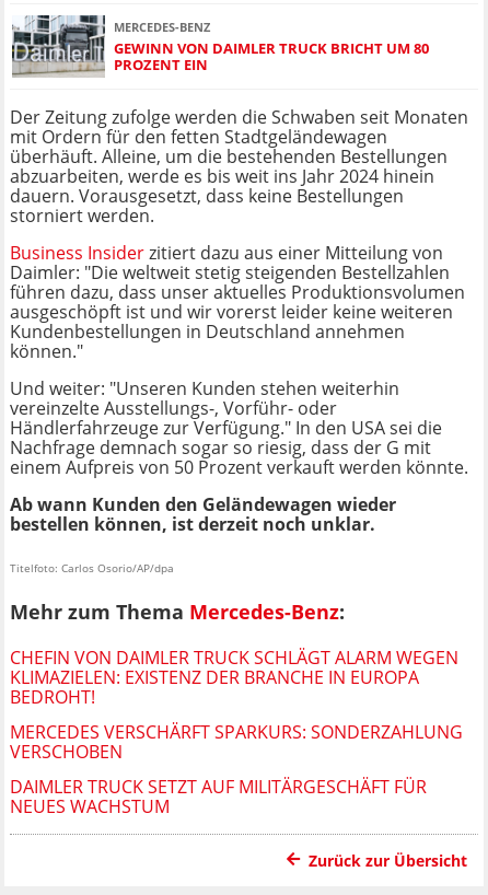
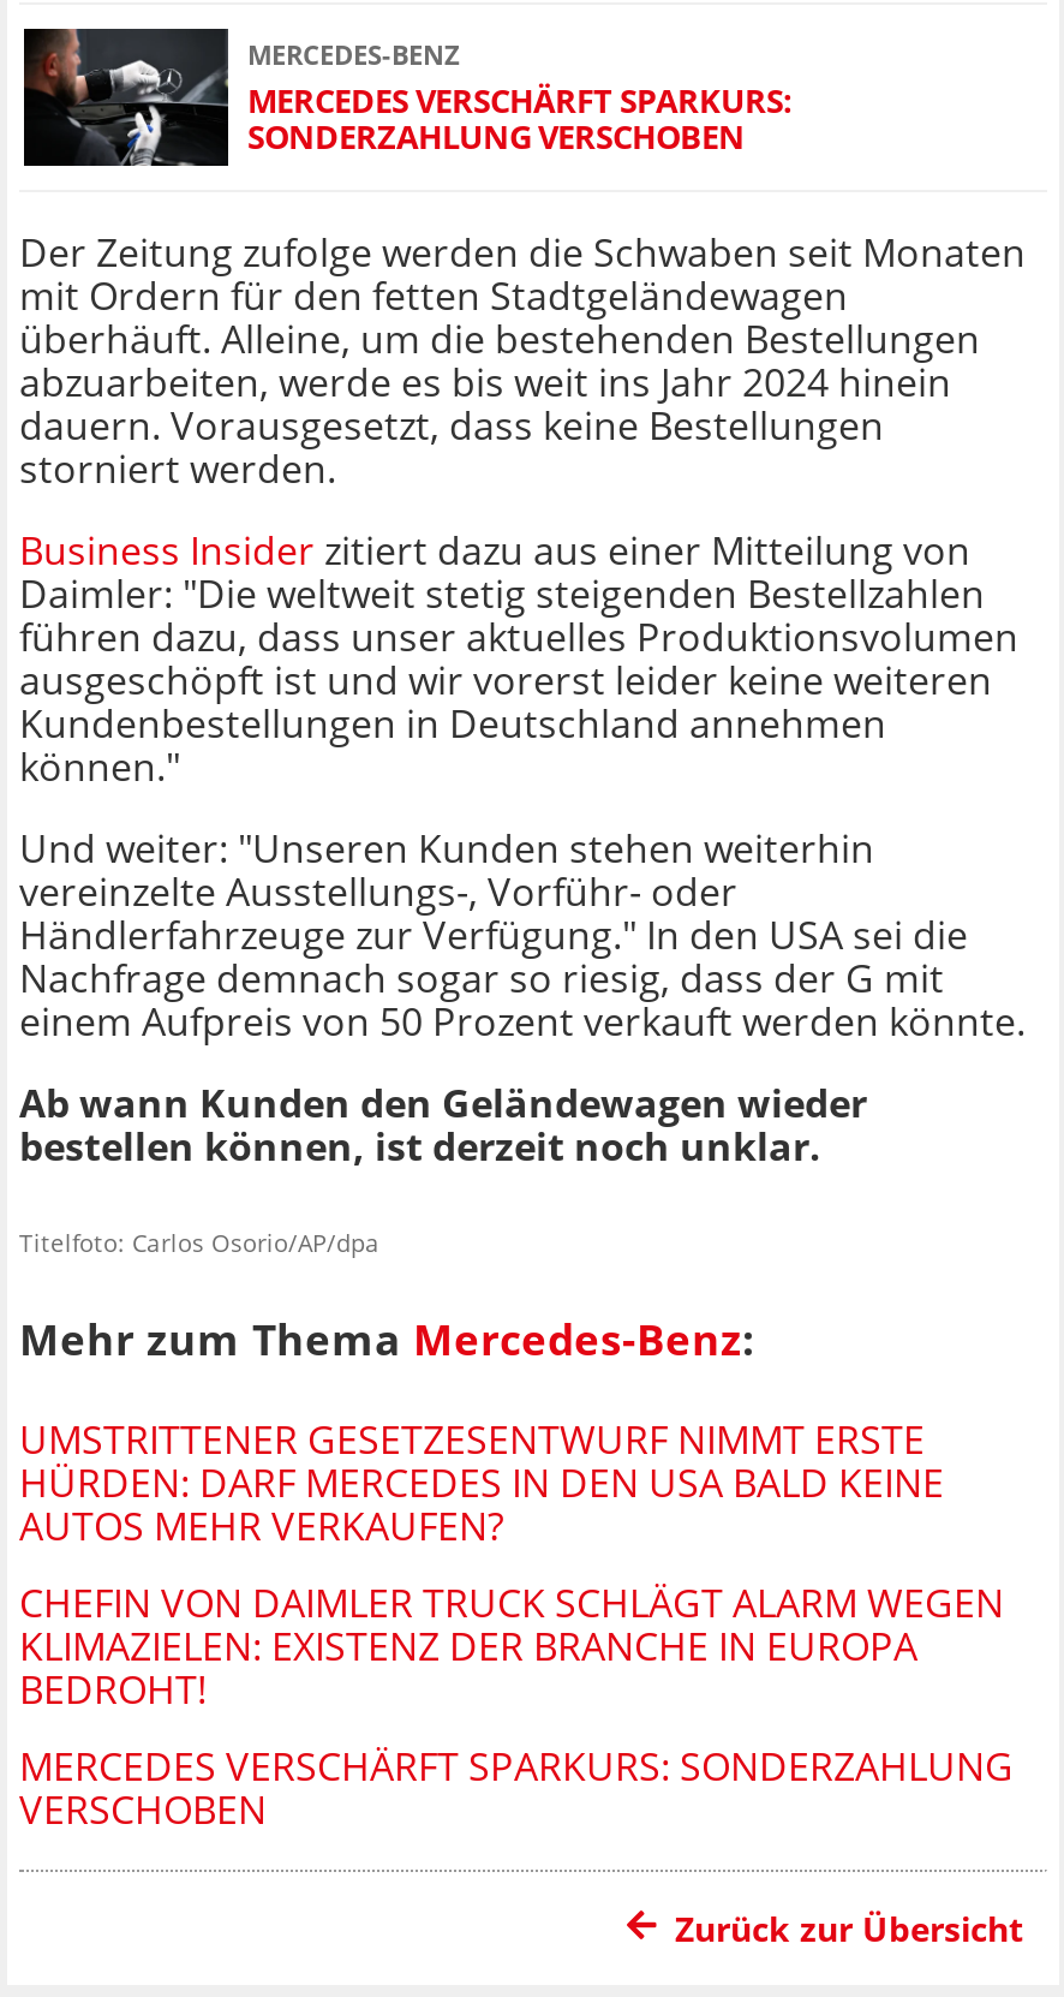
- [image]
- GEWINN VON DAIMLER TRUCK BRICHT UM 80
- PROZENT EIN
+ [image]
+ MERCEDES VERSCHÄRFT SPARKURS:
+ SONDERZAHLUNG VERSCHOBEN

+ UMSTRITTENER GESETZESENTWURF NIMMT ERSTE
+ HÜRDEN: DARF MERCEDES IN DEN USA BALD KEINE
+ AUTOS MEHR VERKAUFEN?

moved down: CHEFIN VON DAIMLER TRUCK SCHLÄGT ALARM WEGEN | KLIMAZIELEN: EXISTENZ DER BRANCHE IN EUROPA | BEDROHT! | MERCEDES VERSCHÄRFT SPARKURS: SONDERZAHLUNG | VERSCHOBEN

- DAIMLER TRUCK SETZT AUF MILITÄRGESCHÄFT FÜR
- NEUES WACHSTUM
